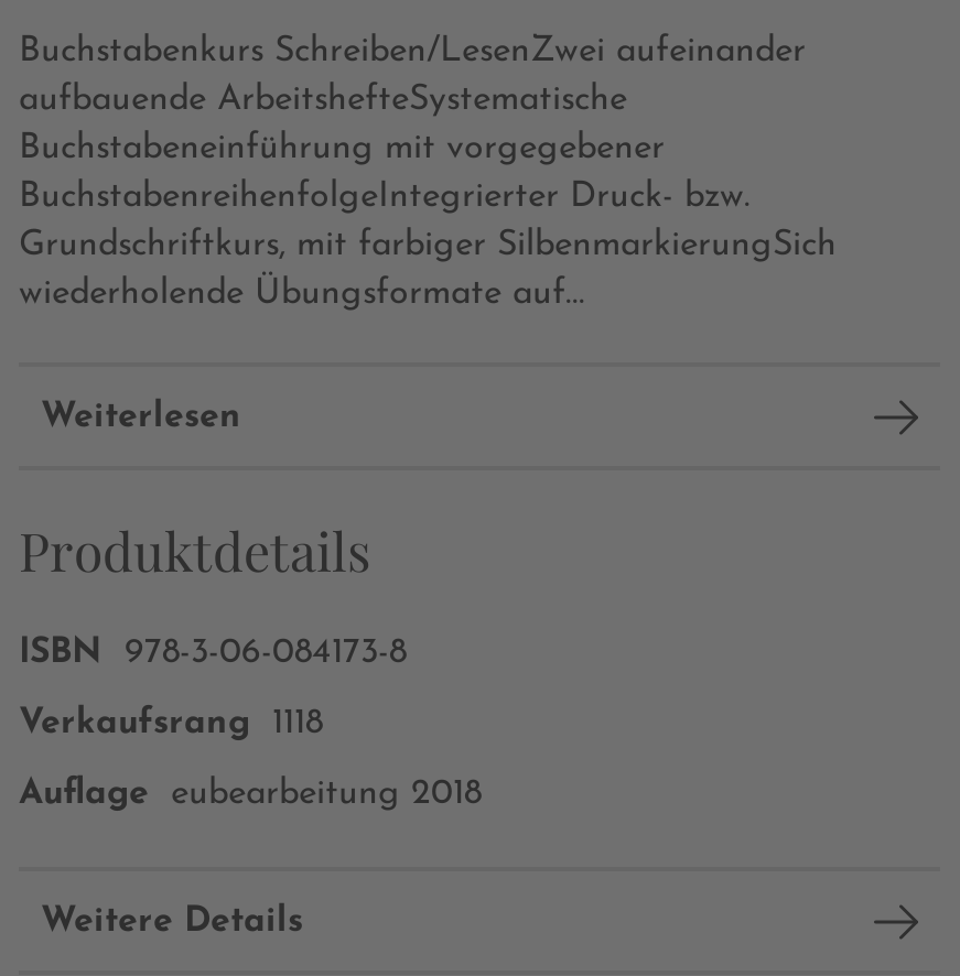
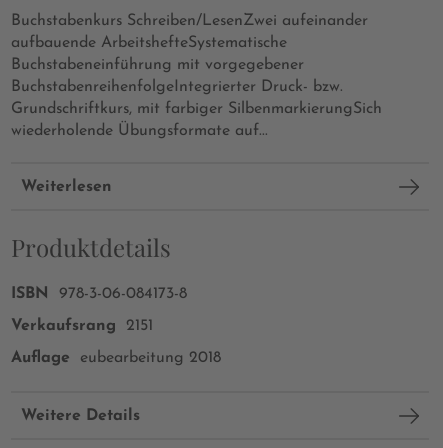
- Verkaufsrang 1118
+ Verkaufsrang 2151
